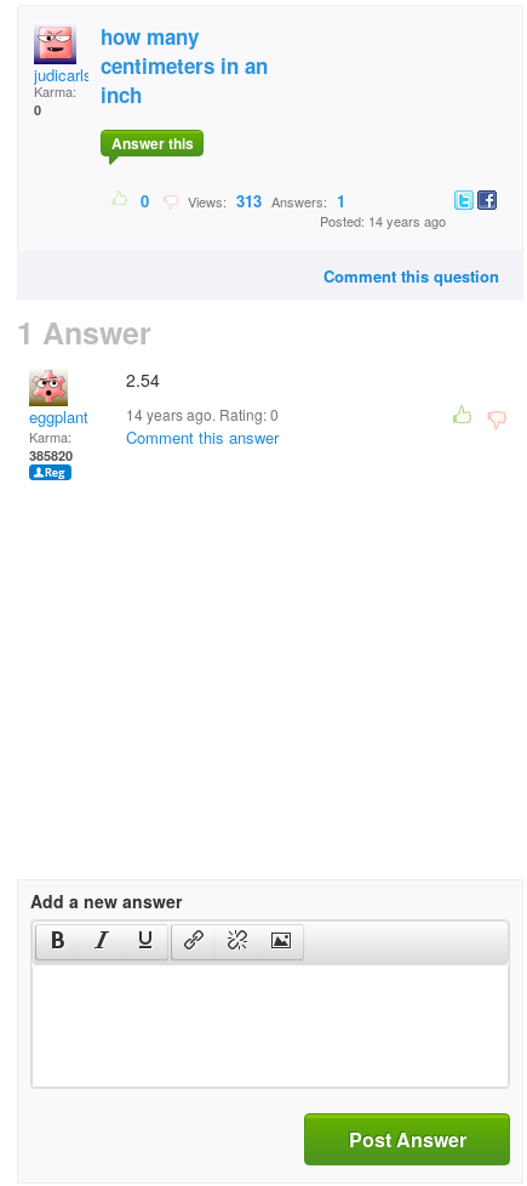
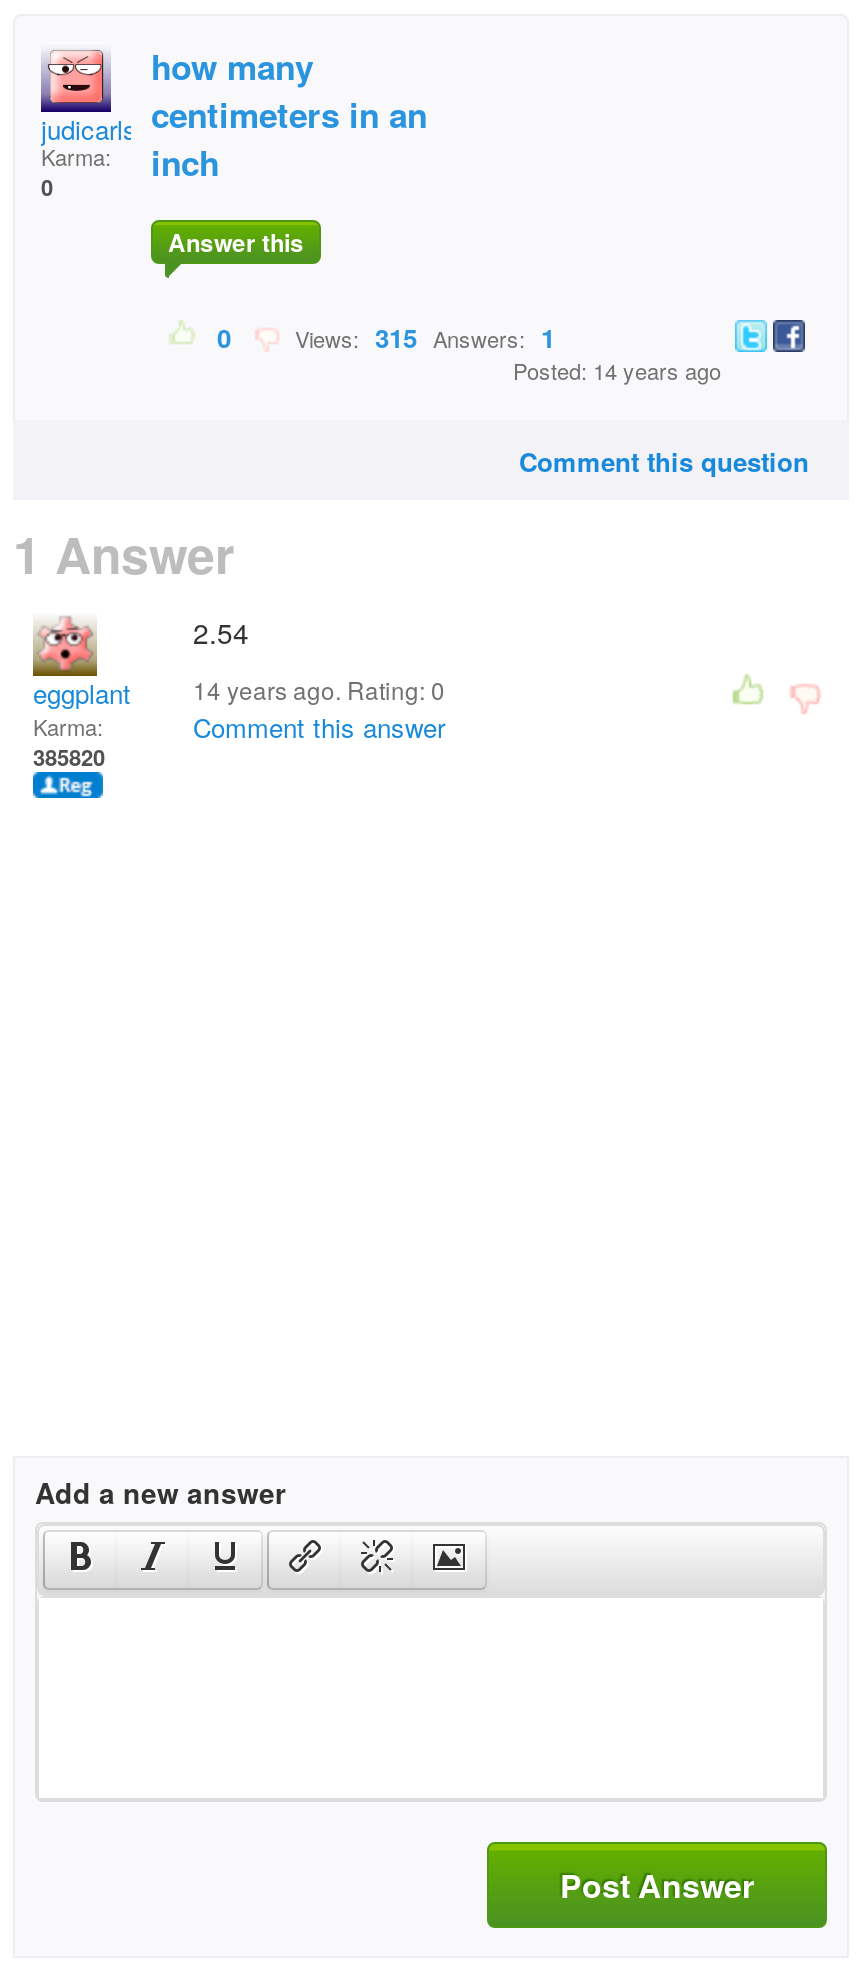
- Views: 313 Answers: 1
+ Views: 315 Answers: 1
